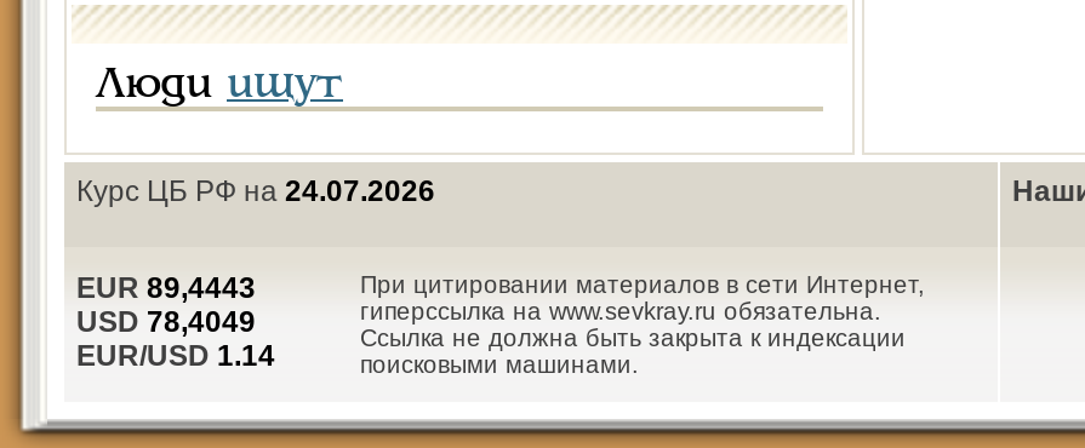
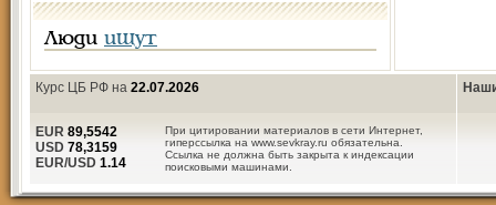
- Курс ЦБ РФ на 24.07.2026
+ Курс ЦБ РФ на 22.07.2026

- EUR 89,4443
+ EUR 89,5542

- USD 78,4049
+ USD 78,3159
